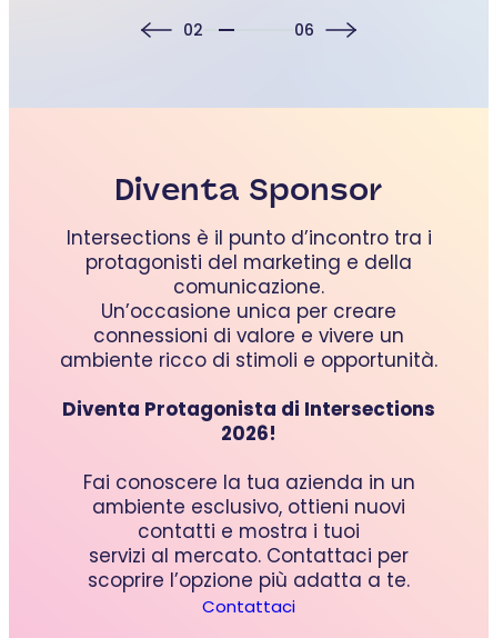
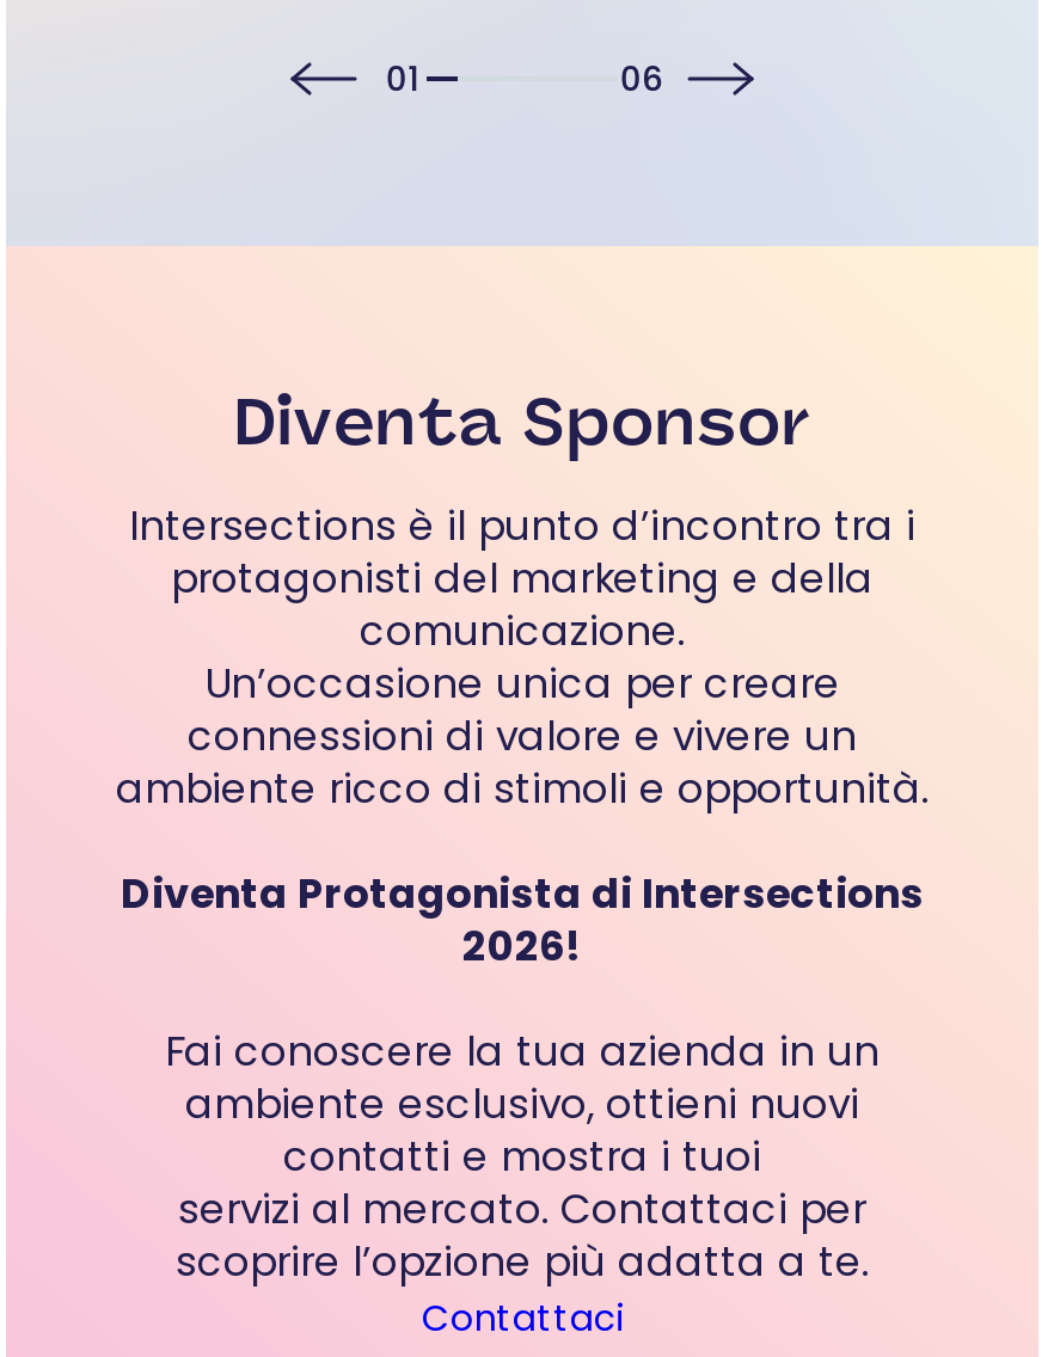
- 02
+ 01
